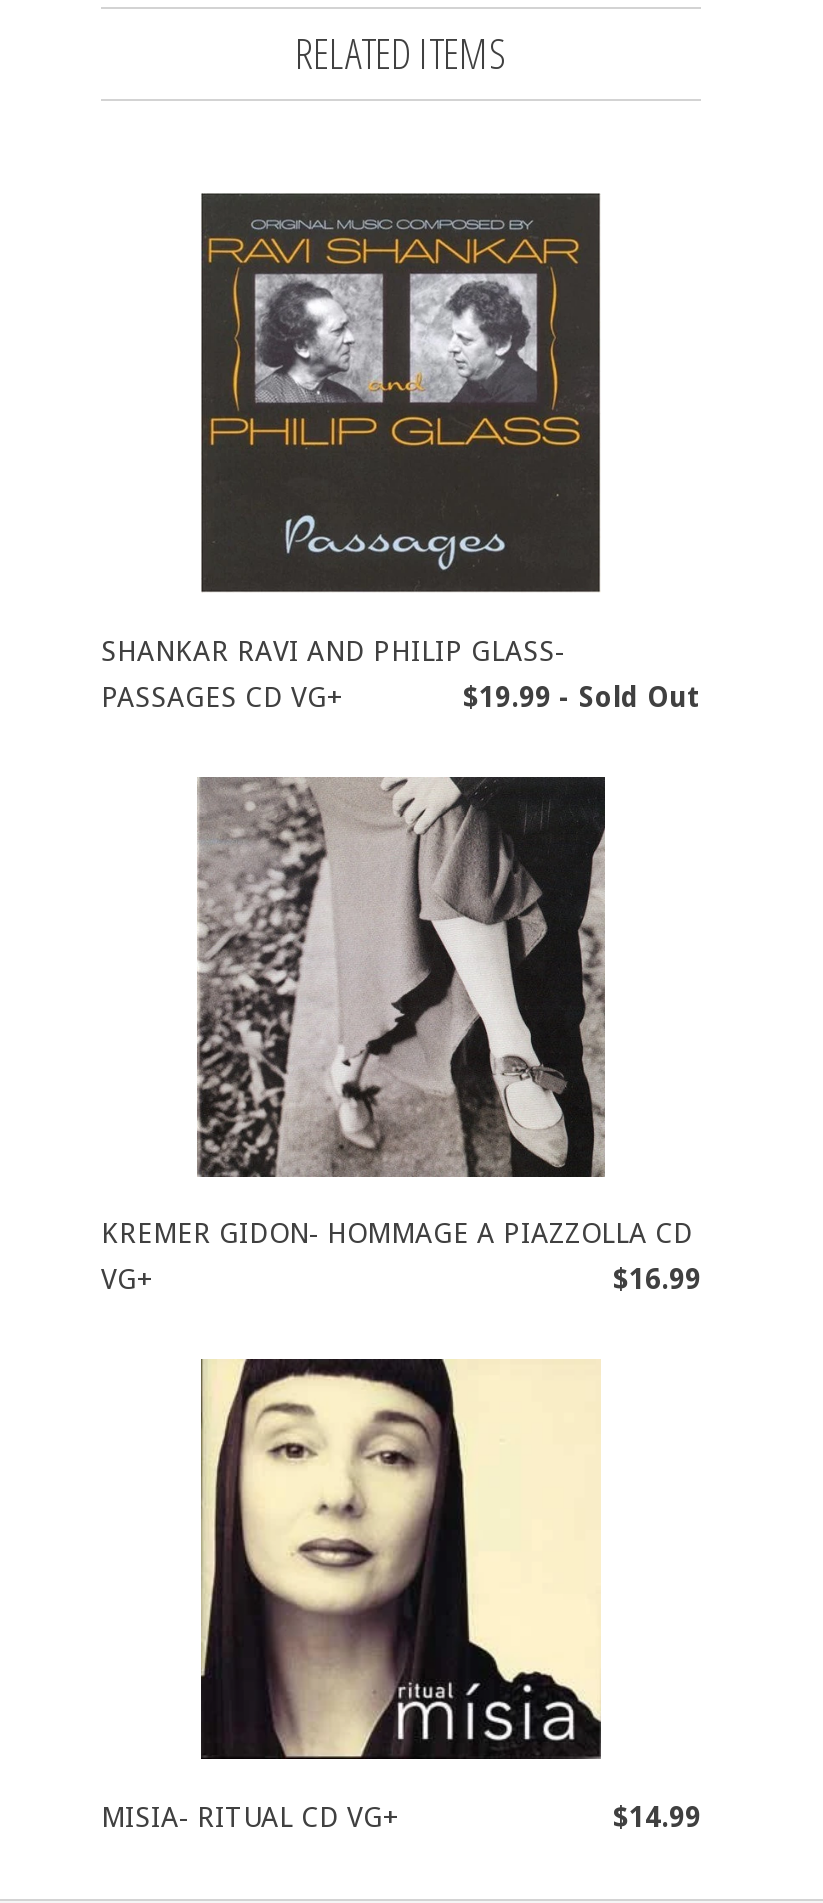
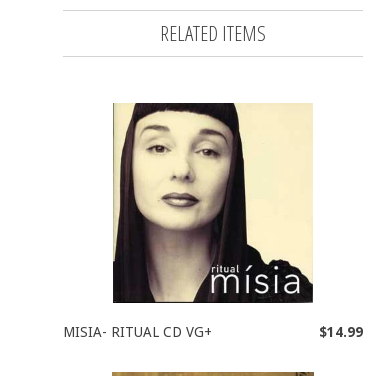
- [image]
- SHANKAR RAVI AND PHILIP GLASS-
- PASSAGES CD VG+
- $19.99 - Sold Out

- [image]
- KREMER GIDON- HOMMAGE A PIAZZOLLA CD
- VG+
- $16.99
